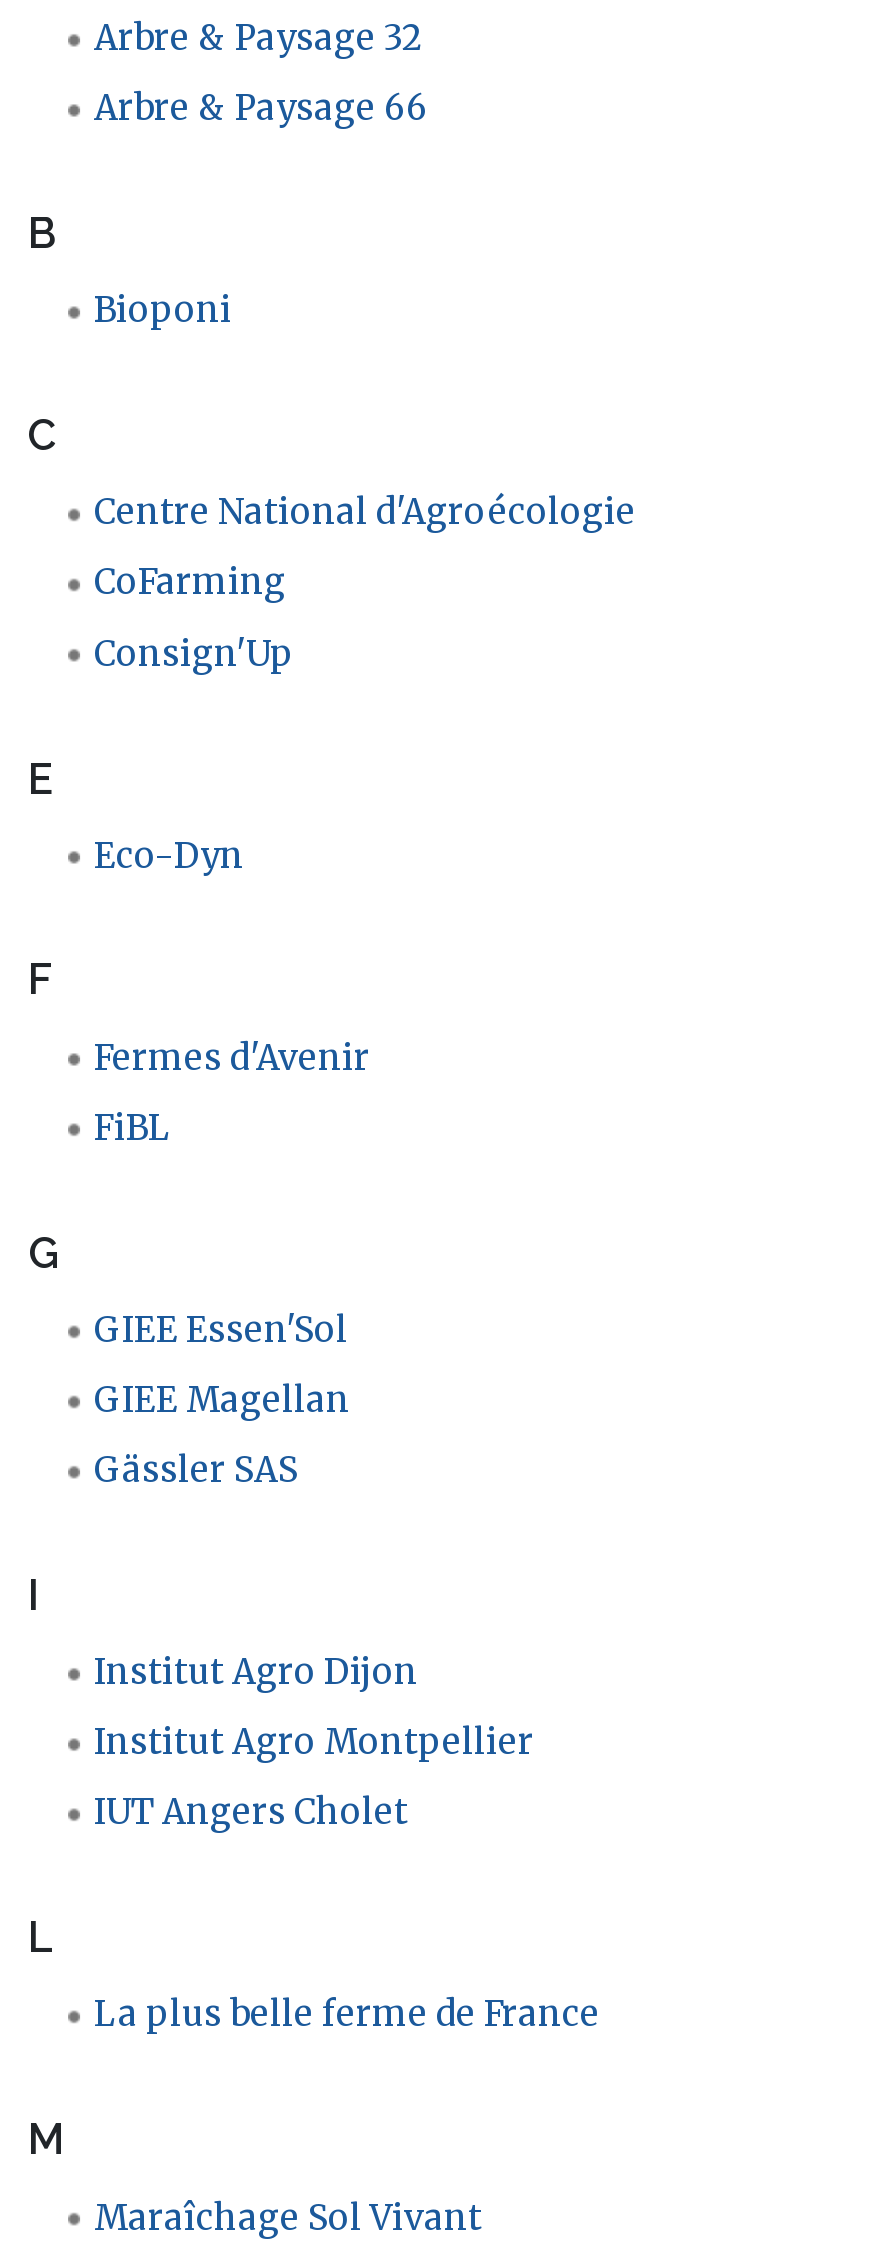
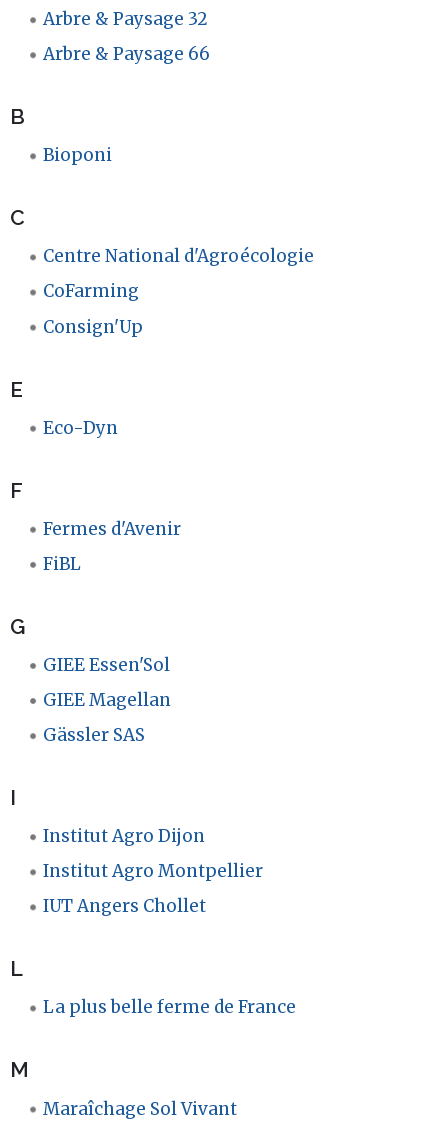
- IUT Angers Cholet
+ IUT Angers Chollet
